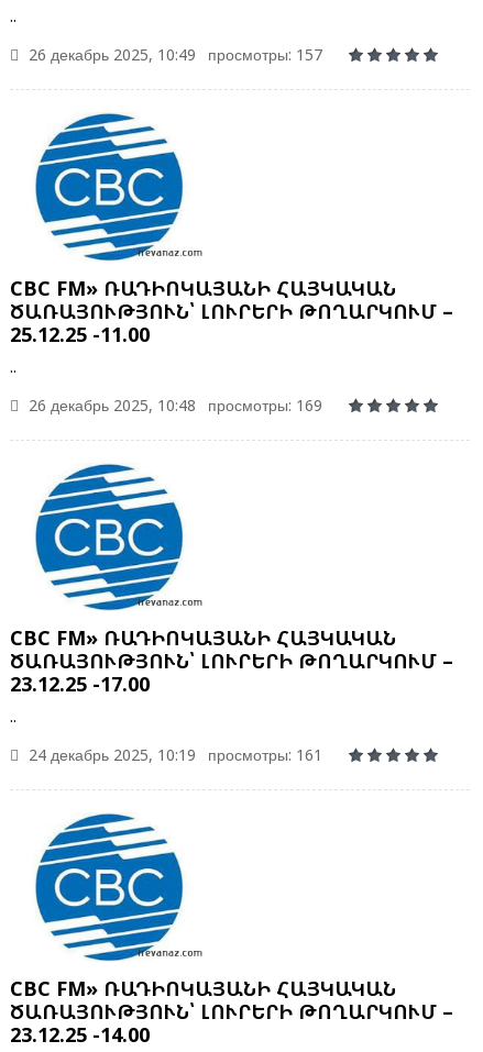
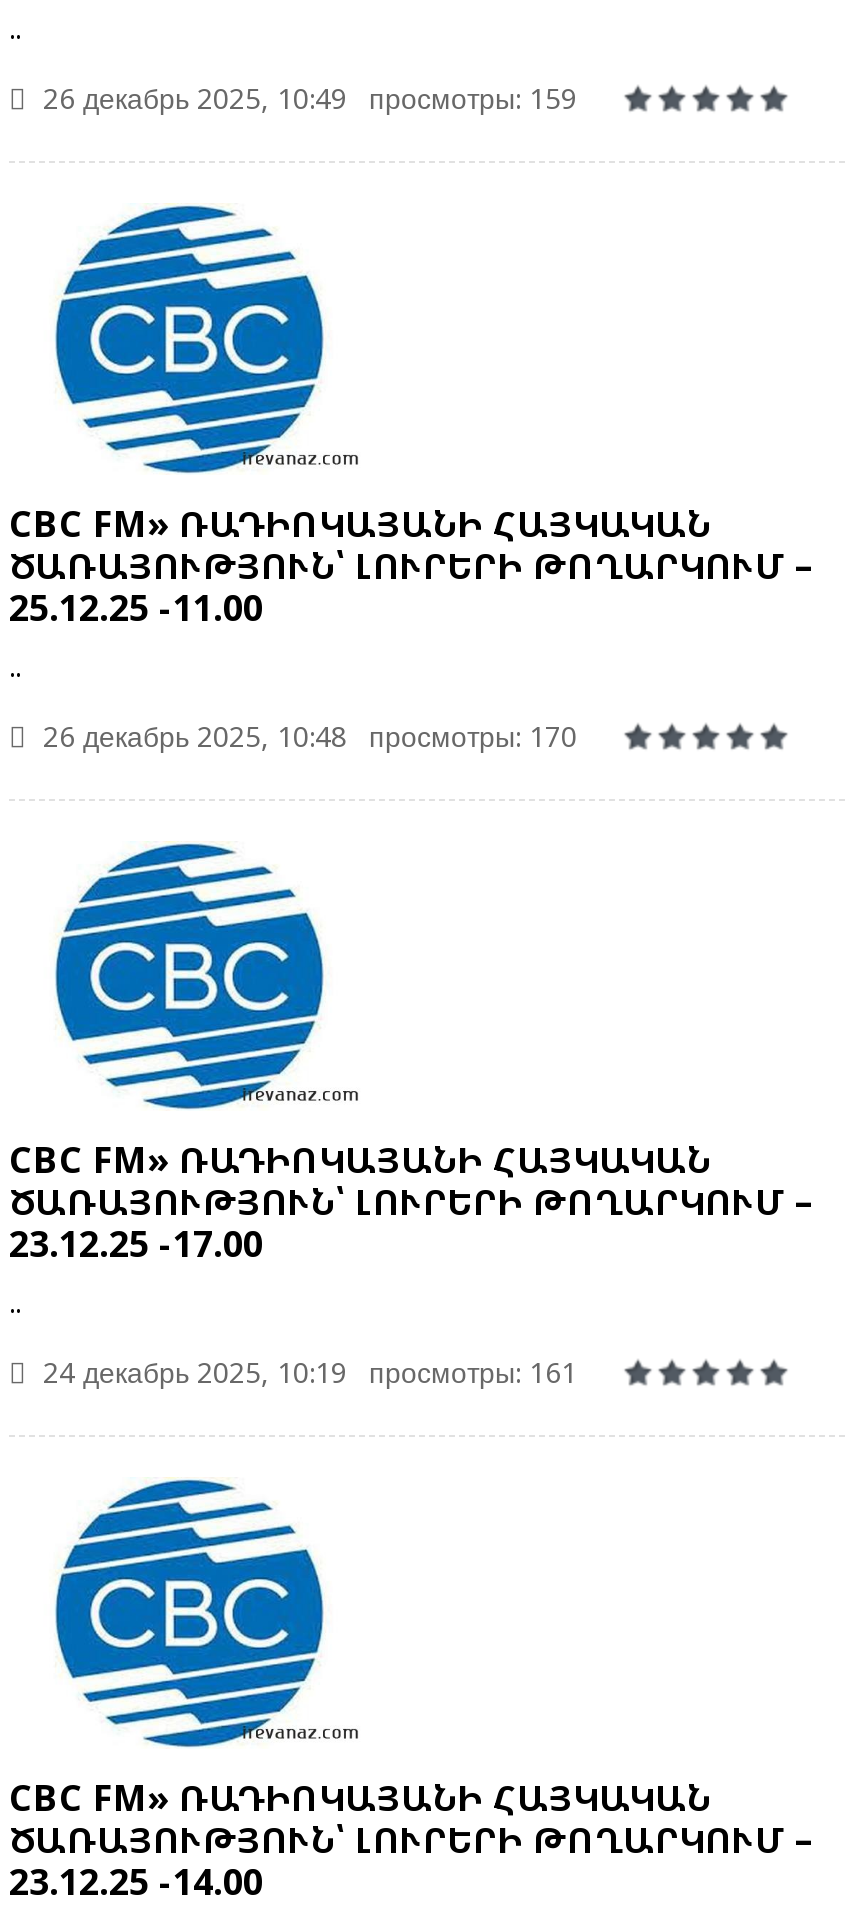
- 26 декабрь 2025, 10:49 просмотры: 157
+ 26 декабрь 2025, 10:49 просмотры: 159

- 26 декабрь 2025, 10:48 просмотры: 169
+ 26 декабрь 2025, 10:48 просмотры: 170
